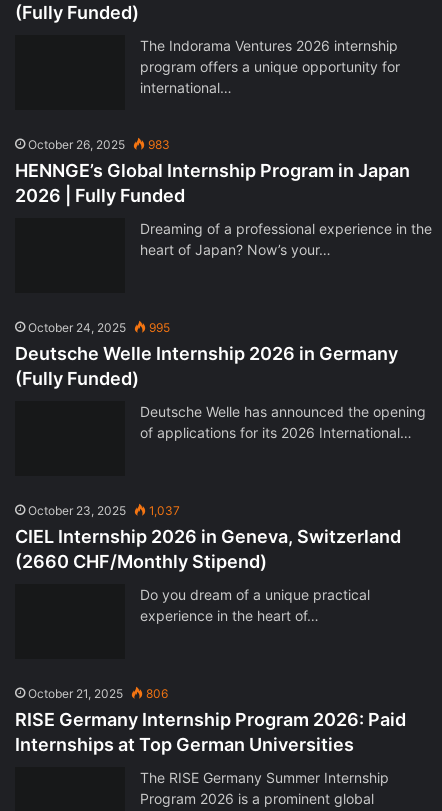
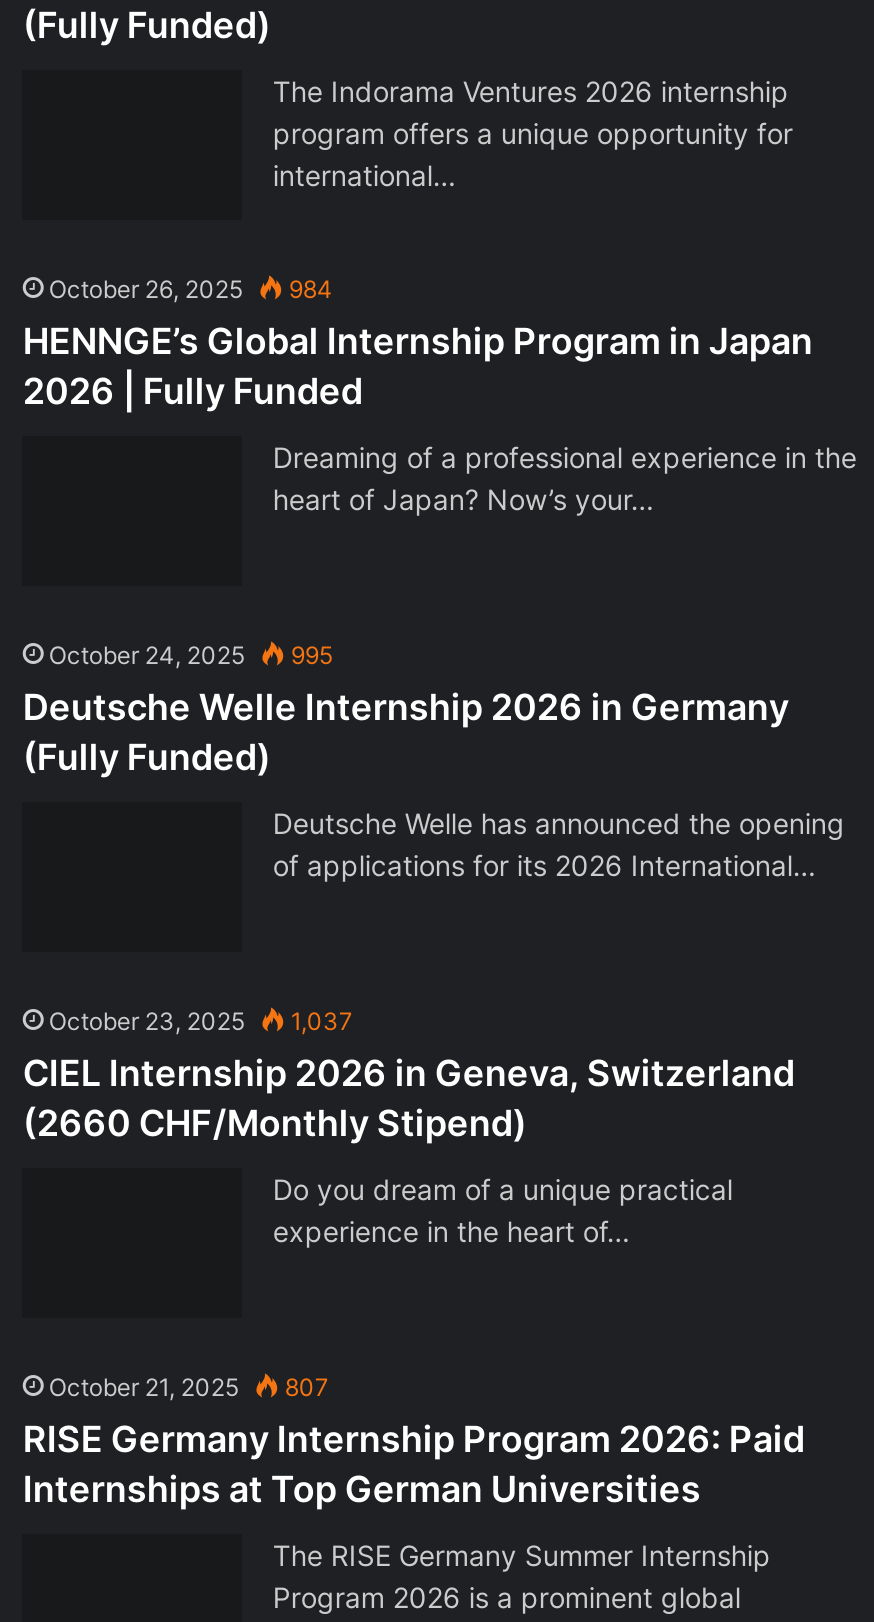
- October 26, 2025 983
+ October 26, 2025 984

- October 21, 2025 806
+ October 21, 2025 807
